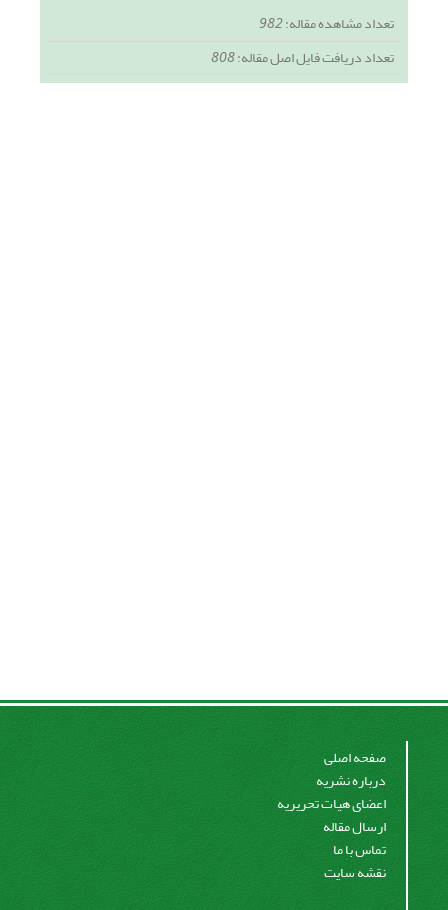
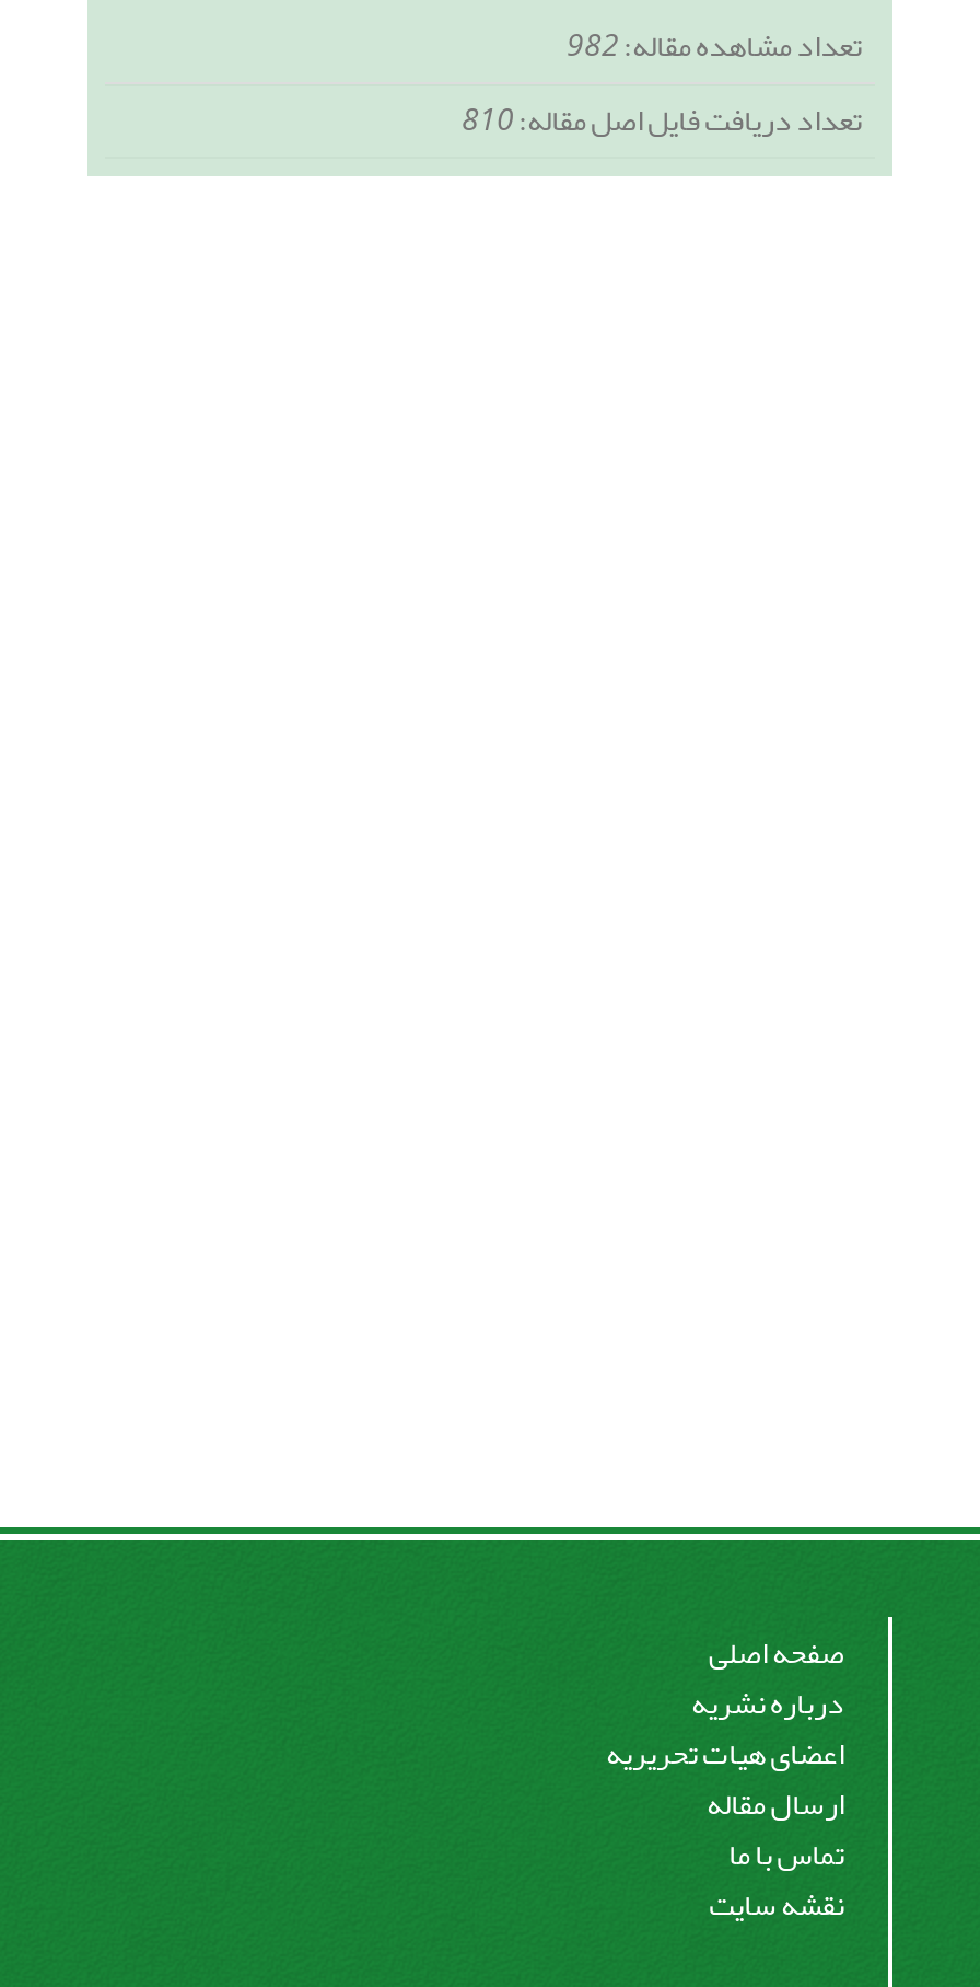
- تعداد دریافت فایل اصل مقاله:808
+ تعداد دریافت فایل اصل مقاله:810
